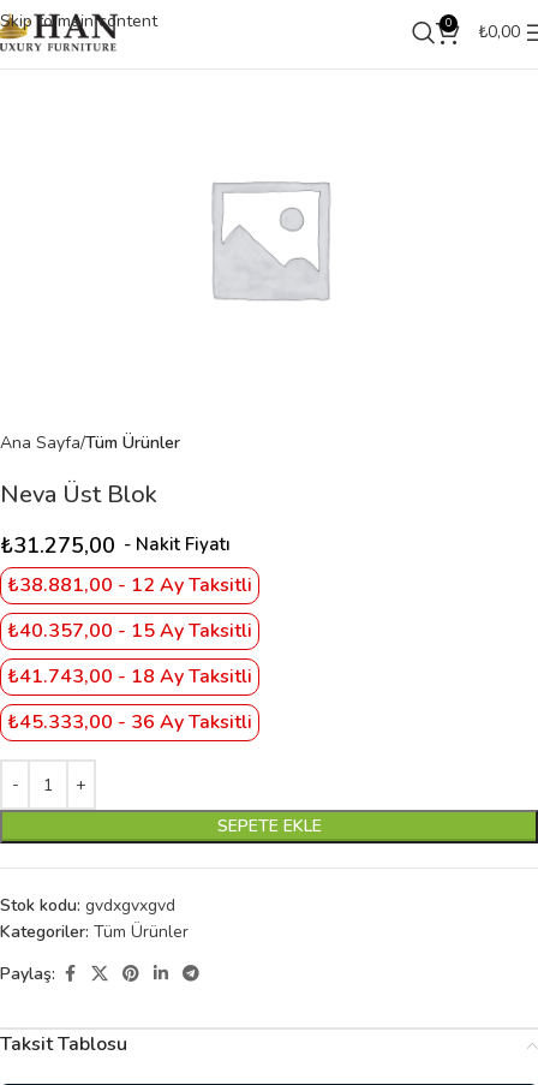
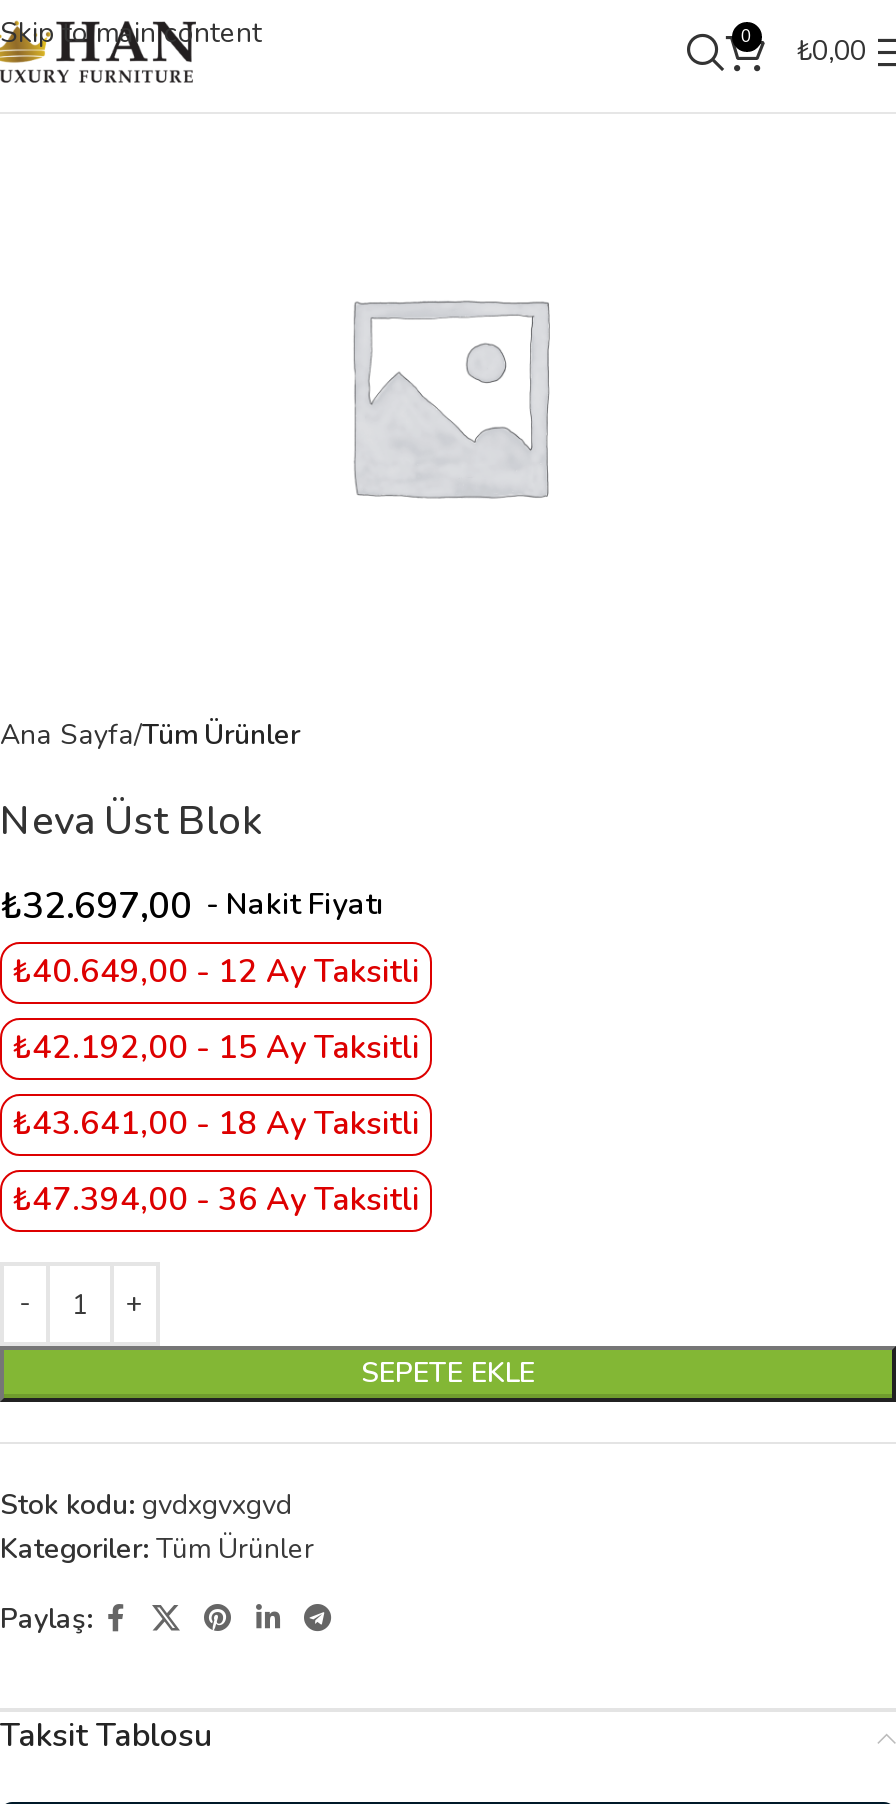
- ₺31.275,00
+ ₺32.697,00

- ₺38.881,00 - 12 Ay Taksitli
+ ₺40.649,00 - 12 Ay Taksitli

- ₺40.357,00 - 15 Ay Taksitli
+ ₺42.192,00 - 15 Ay Taksitli

- ₺41.743,00 - 18 Ay Taksitli
+ ₺43.641,00 - 18 Ay Taksitli

- ₺45.333,00 - 36 Ay Taksitli
+ ₺47.394,00 - 36 Ay Taksitli
